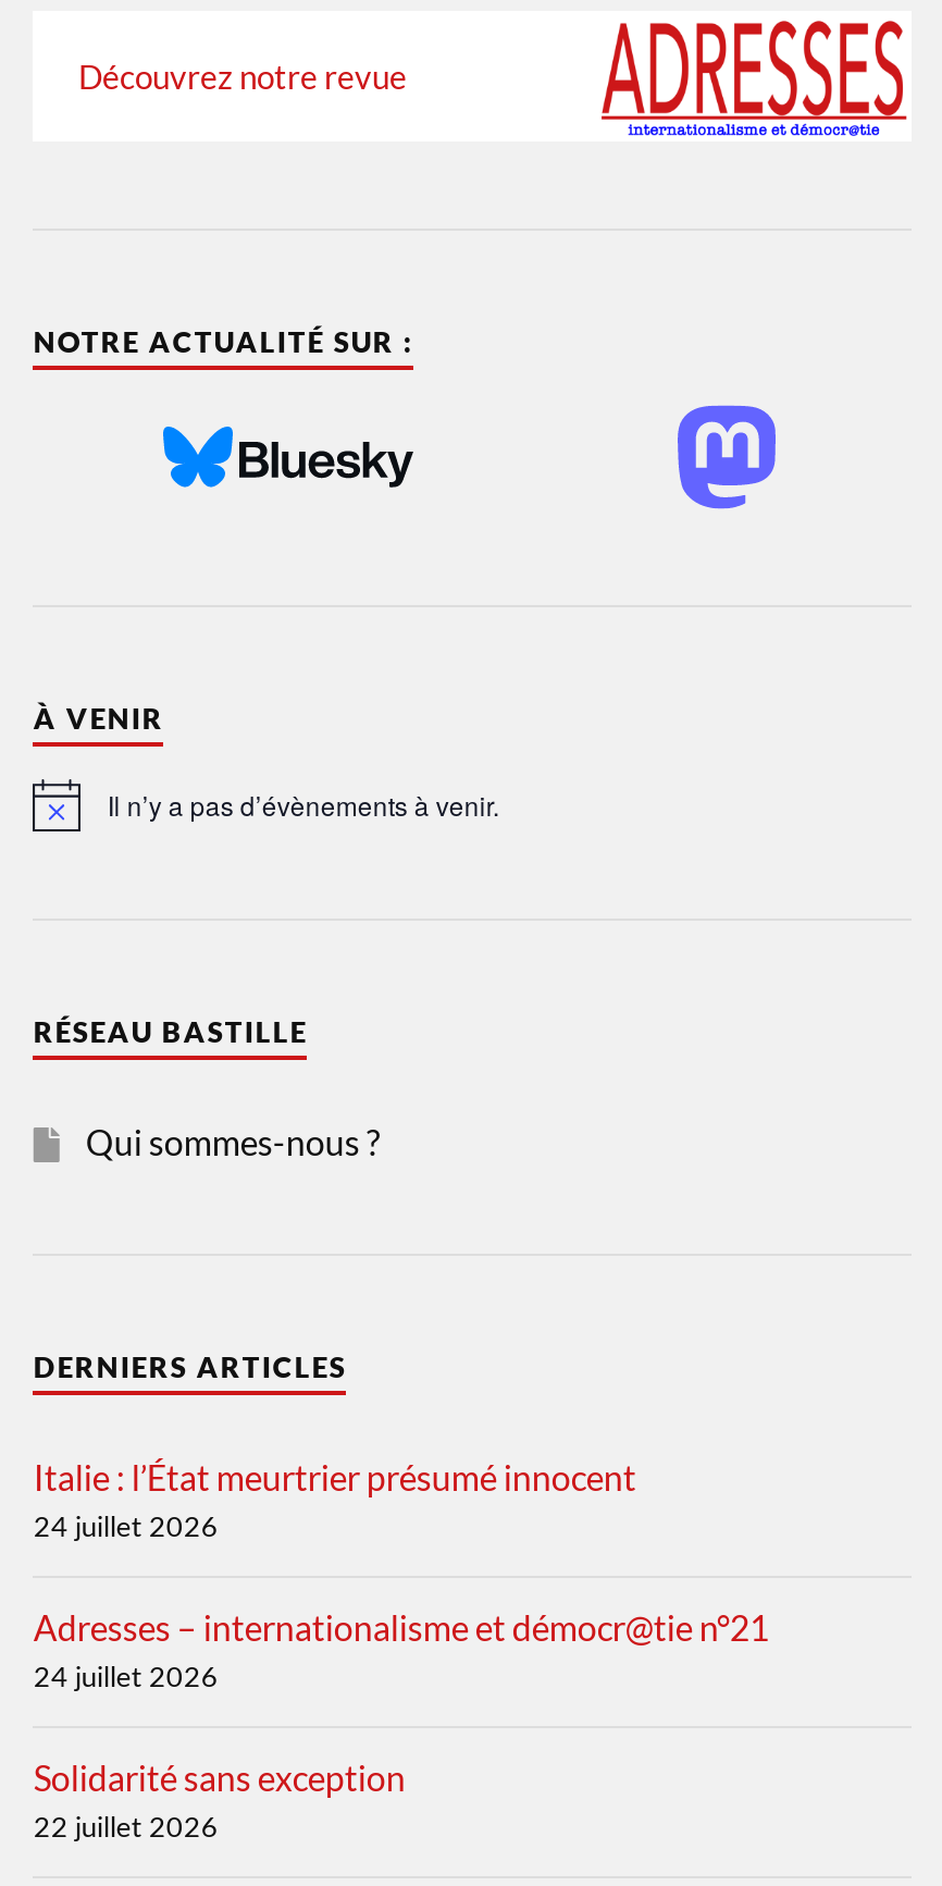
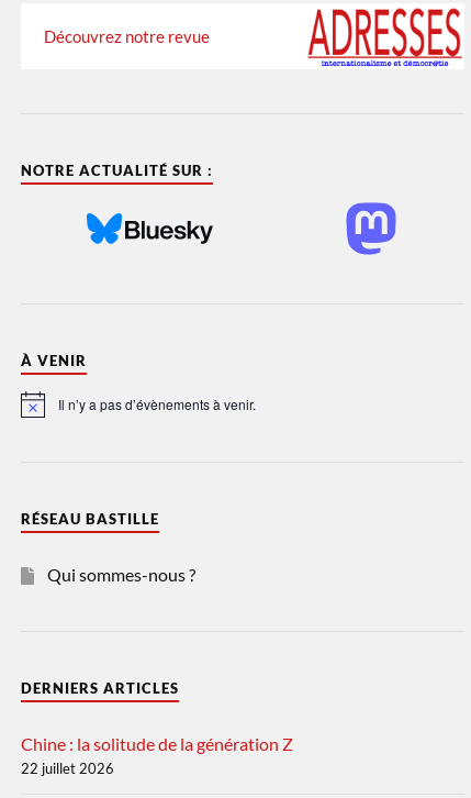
- Italie : l’État meurtrier présumé innocent
- 24 juillet 2026
- Adresses – internationalisme et démocr@tie n°21
- 24 juillet 2026
- Solidarité sans exception
+ Chine : la solitude de la génération Z
